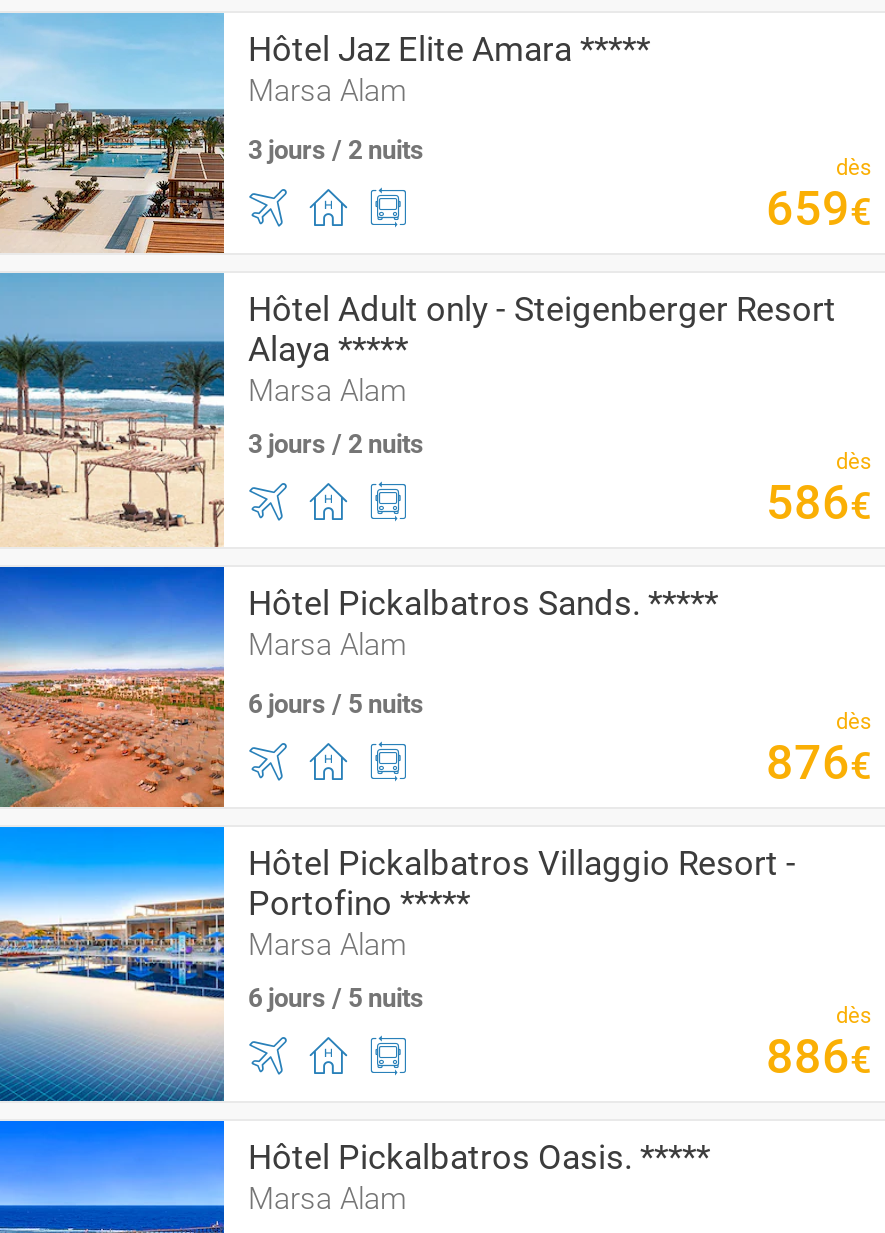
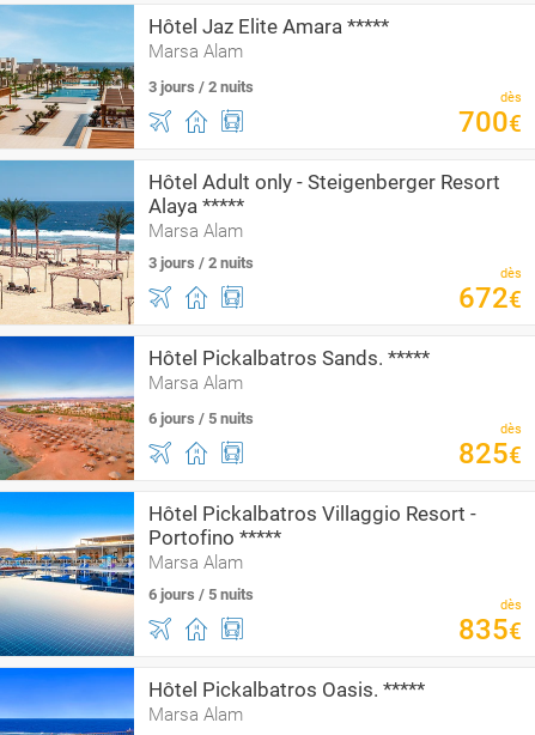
- 659€
+ 700€

- 586€
+ 672€

- 876€
+ 825€

- 886€
+ 835€
